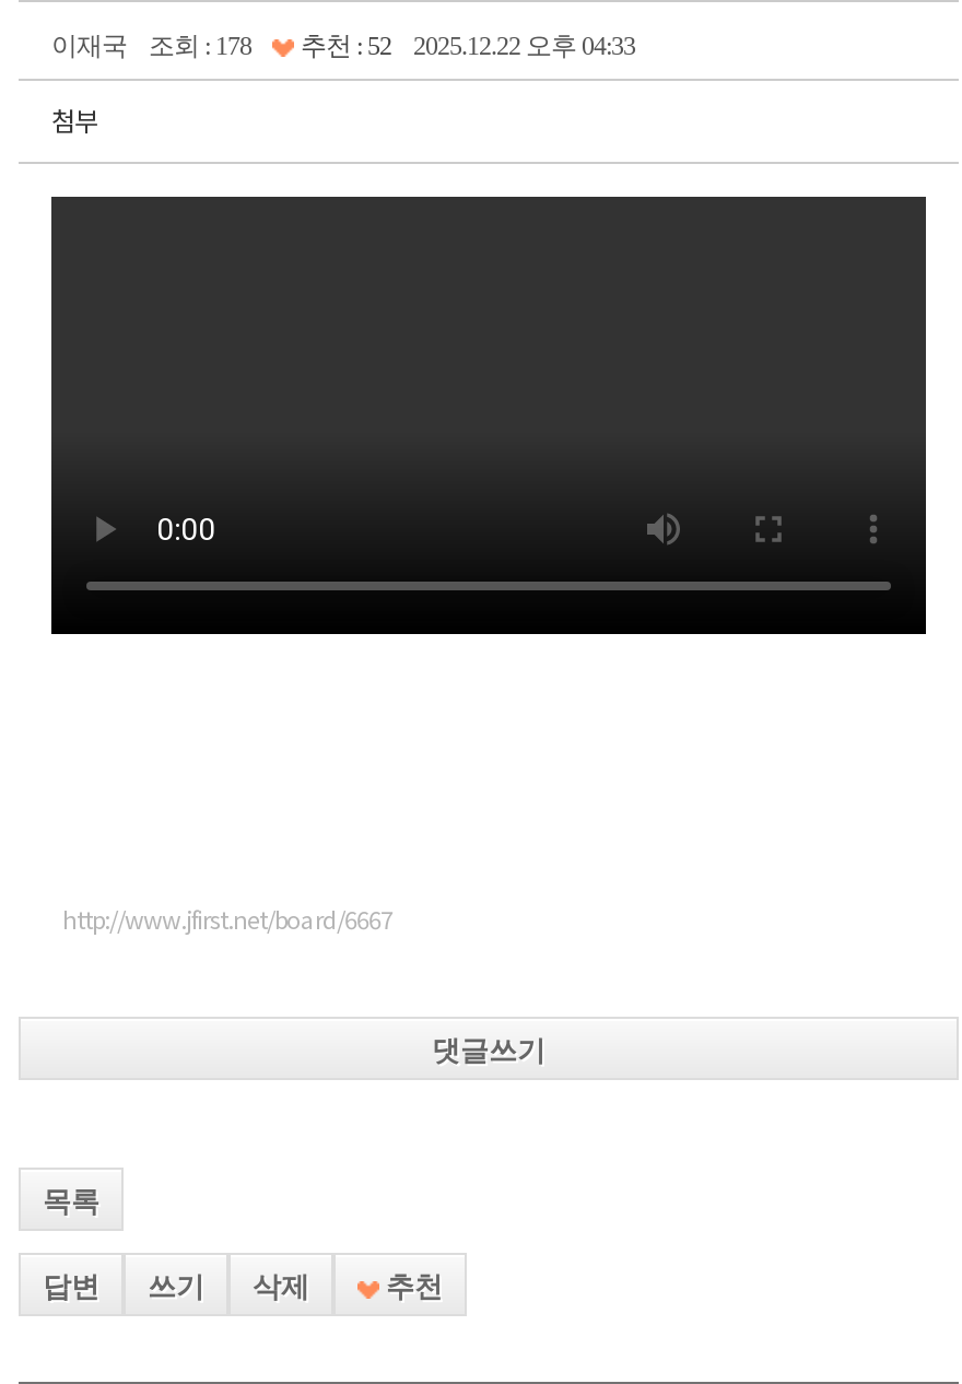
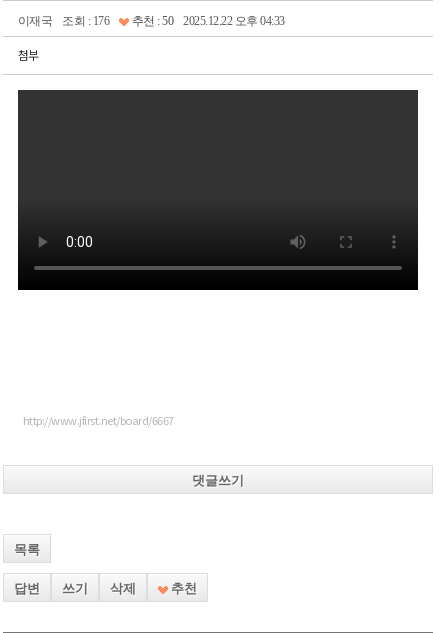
- 조회 : 178
+ 조회 : 176

- 추천 : 52
+ 추천 : 50
